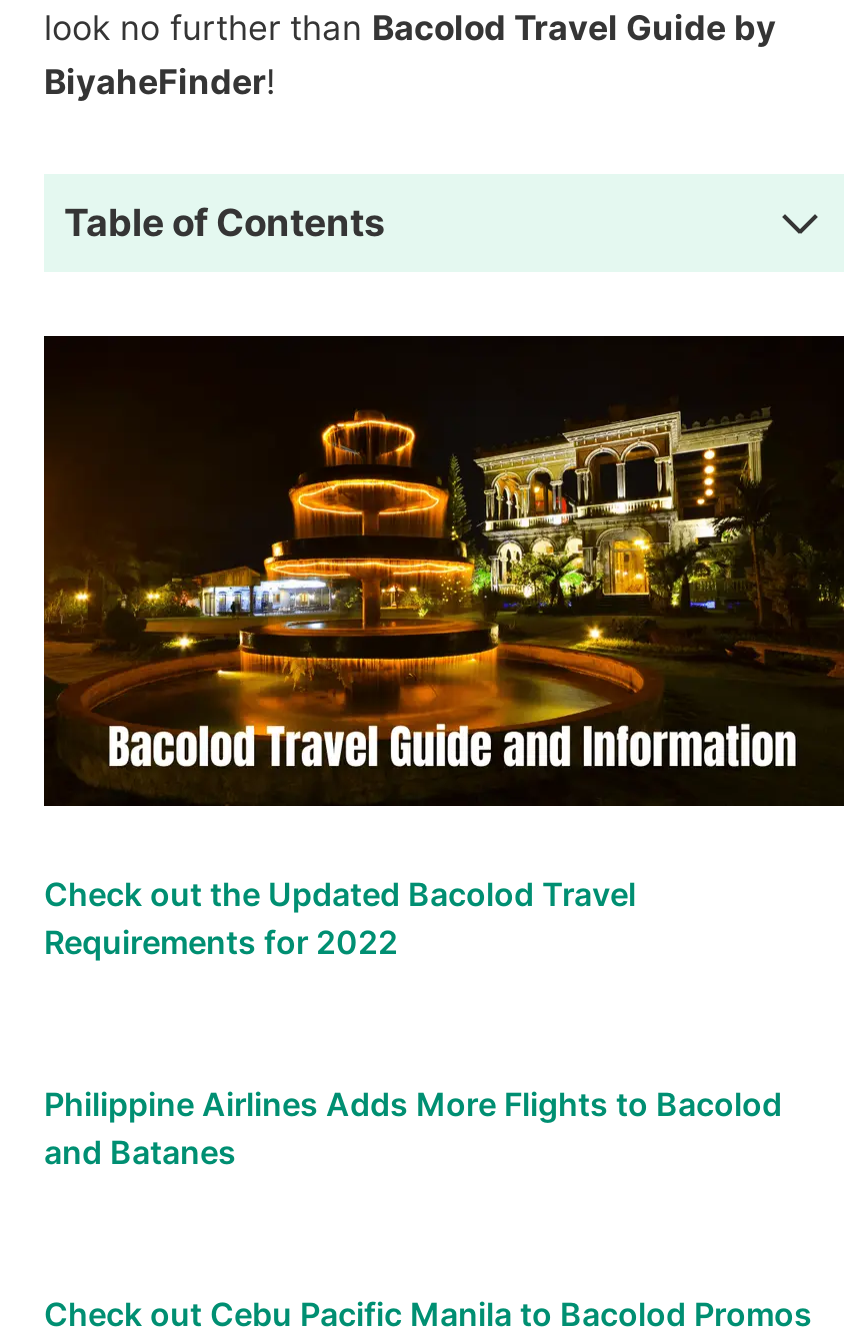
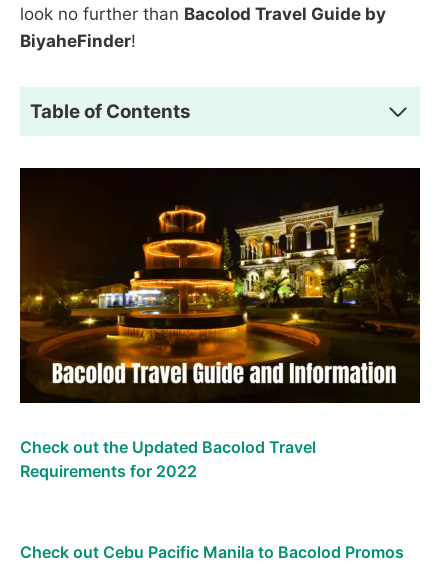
- Philippine Airlines Adds More Flights to Bacolod
- and Batanes
